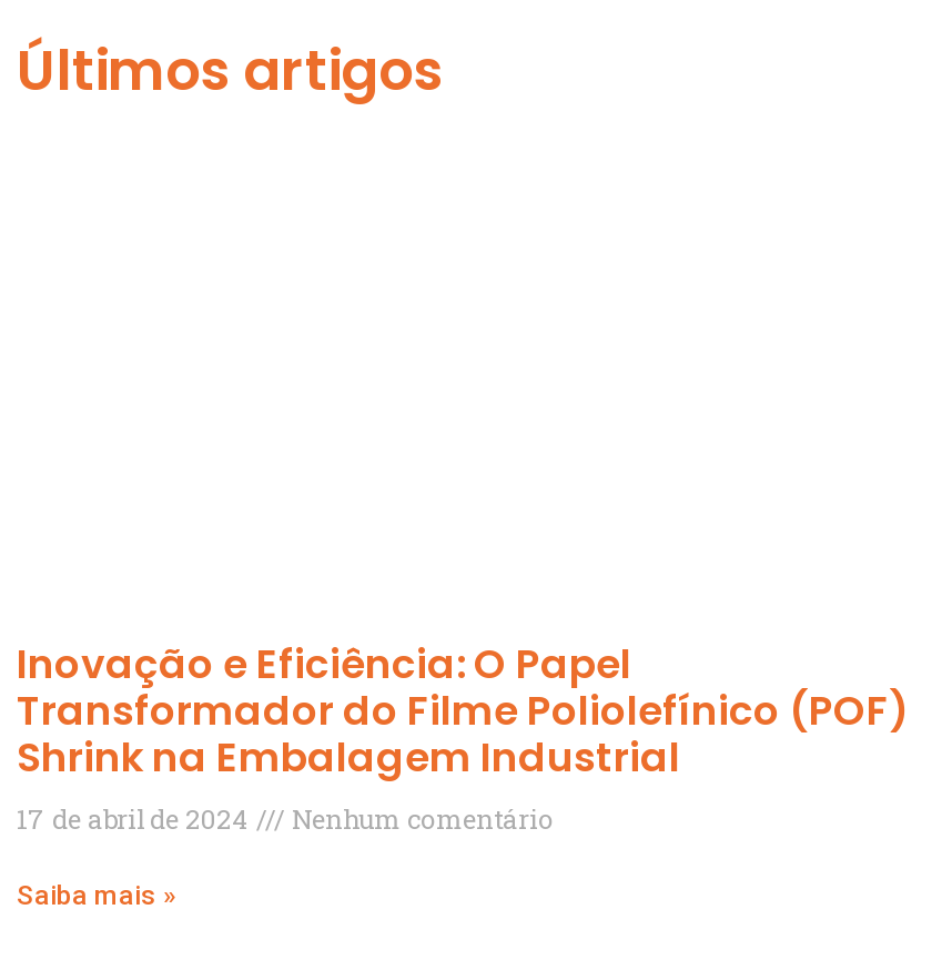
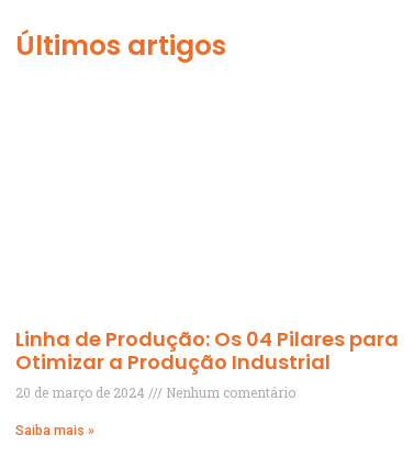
- Inovação e Eficiência: O Papel
- Transformador do Filme Poliolefínico (POF)
- Shrink na Embalagem Industrial
- 17 de abril de 2024
+ Linha de Produção: Os 04 Pilares para
+ Otimizar a Produção Industrial
+ 20 de março de 2024
